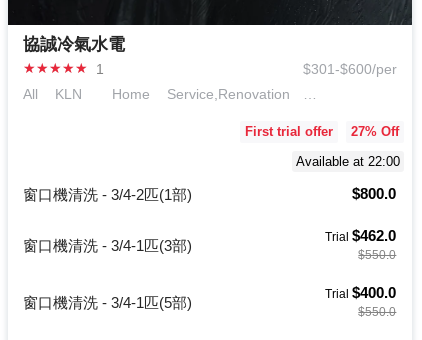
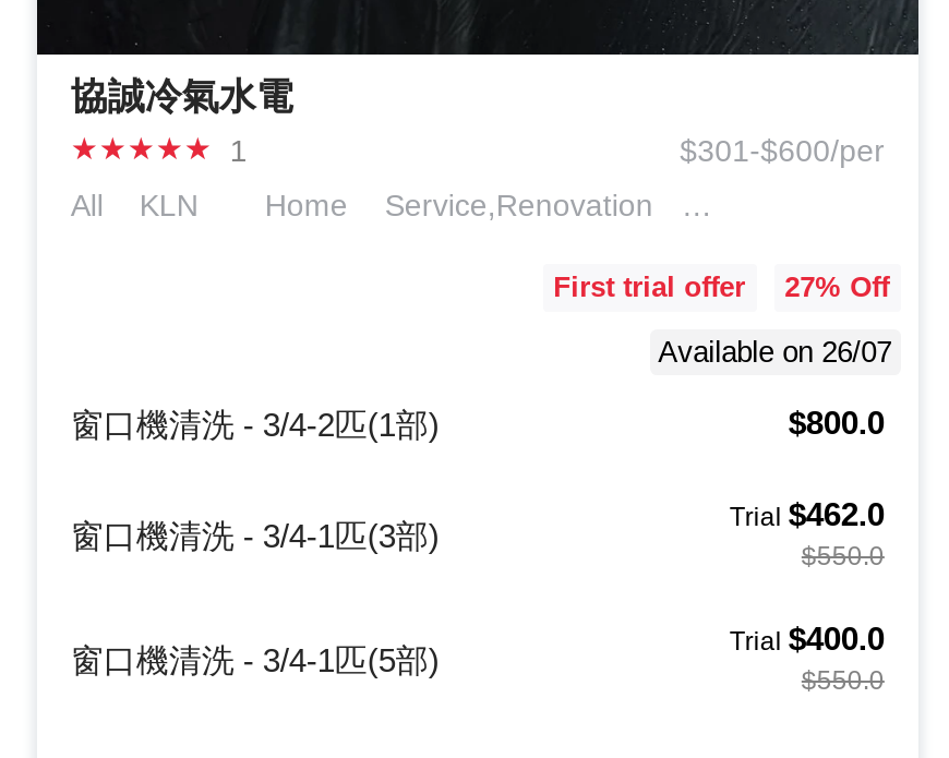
- Available at 22:00
+ Available on 26/07
